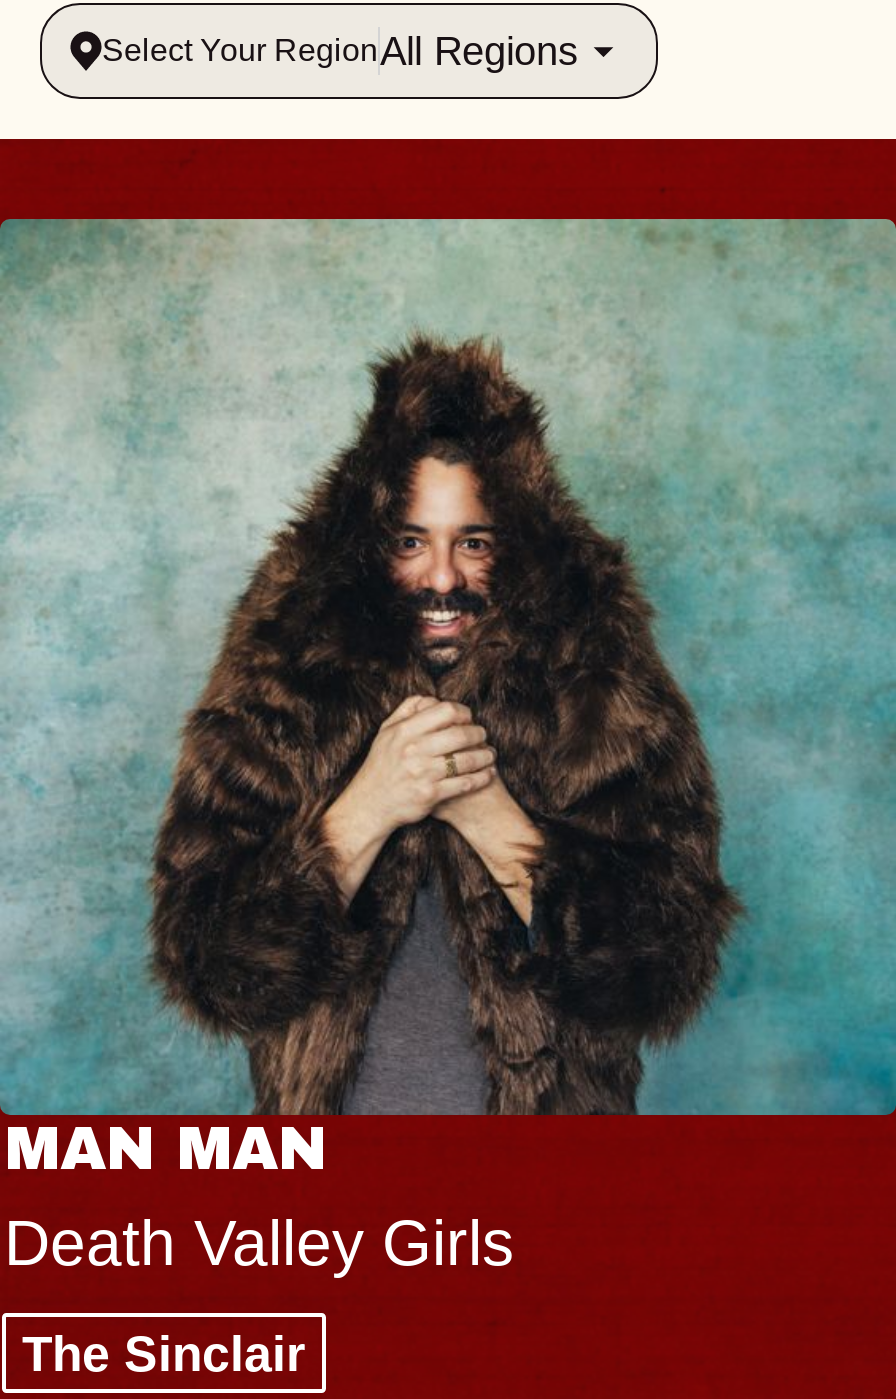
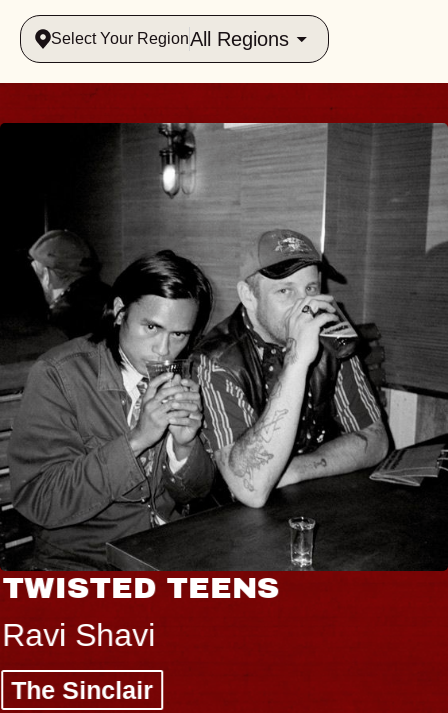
- [image]
- MAN MAN
- Death Valley Girls
+ [image]
+ TWISTED TEENS
+ Ravi Shavi
